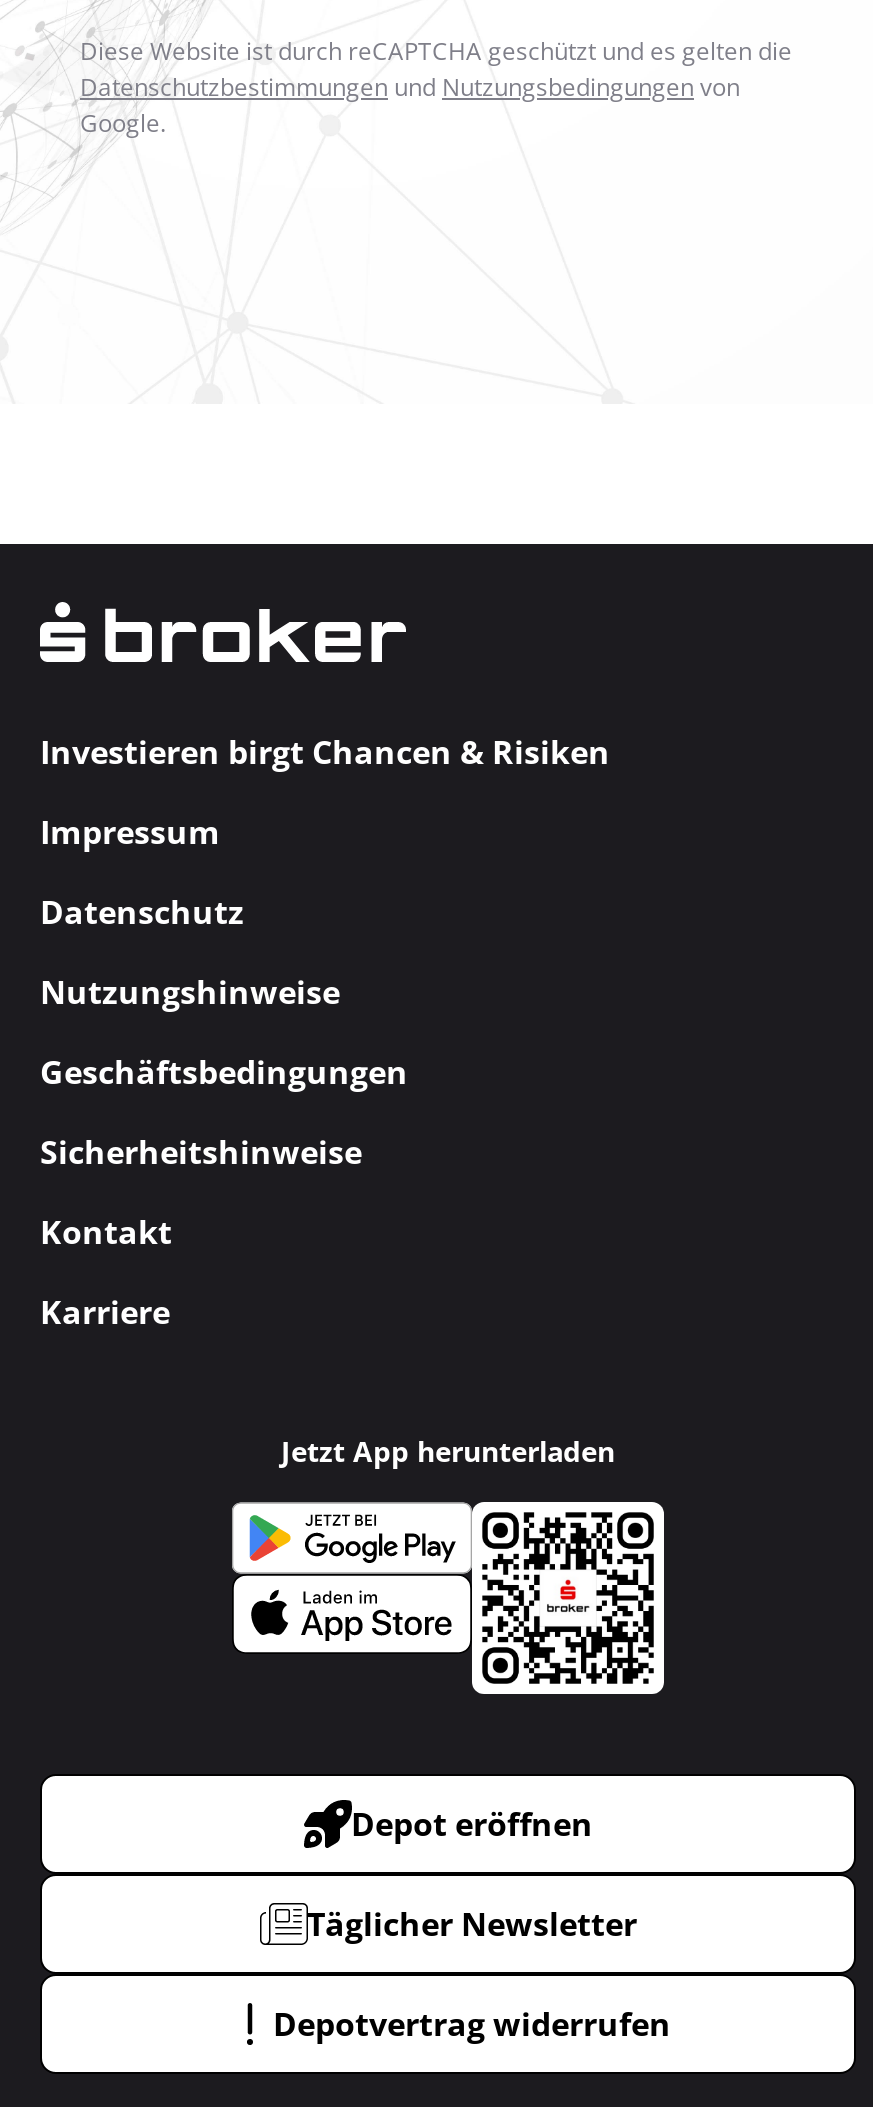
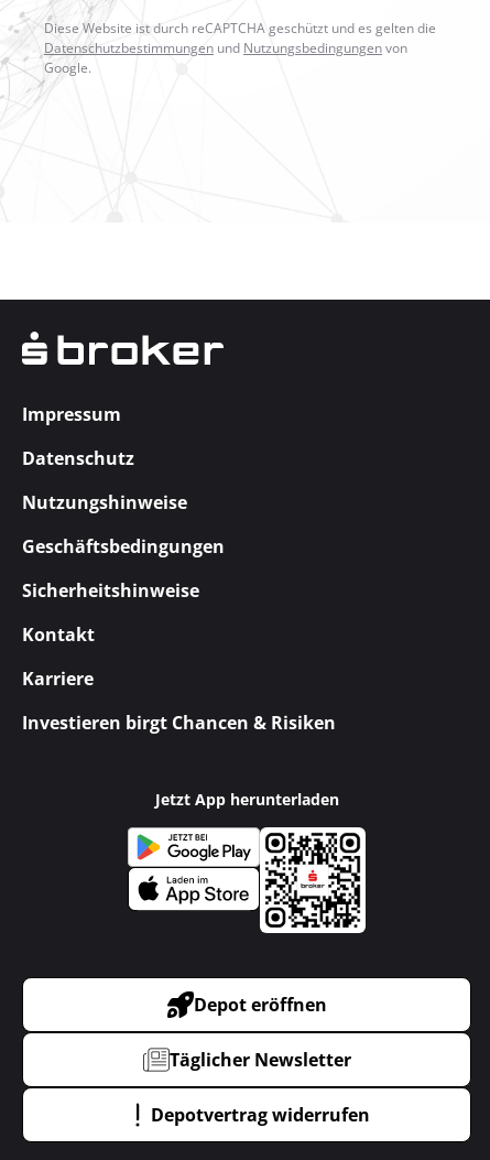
moved down: Investieren birgt Chancen & Risiken

moved up: Impressum | Datenschutz | Nutzungshinweise | Geschäftsbedingungen | Sicherheitshinweise | Kontakt | Karriere
